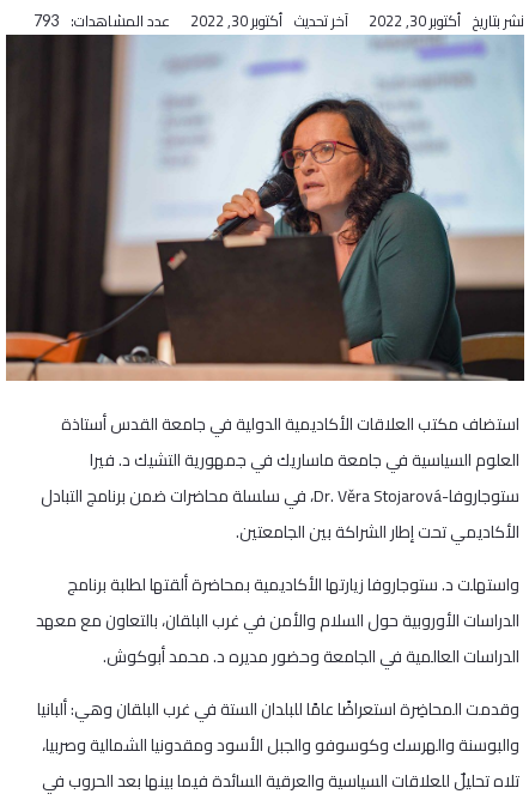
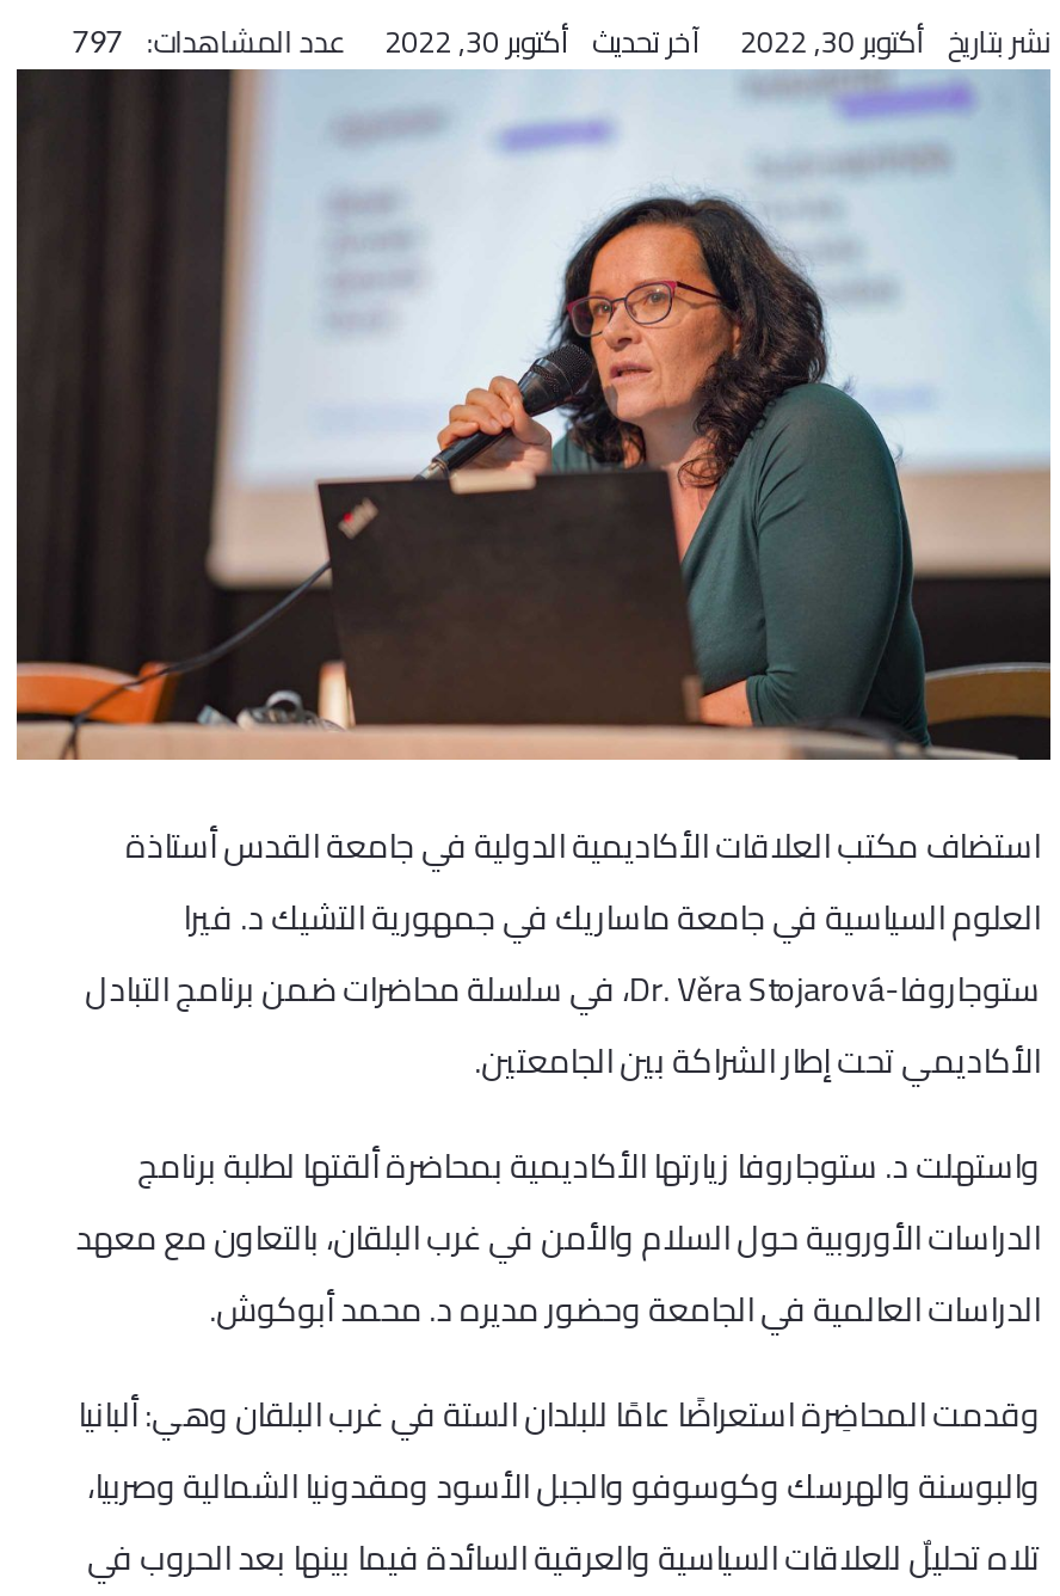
- عدد المشاهدات: 793
+ عدد المشاهدات: 797
